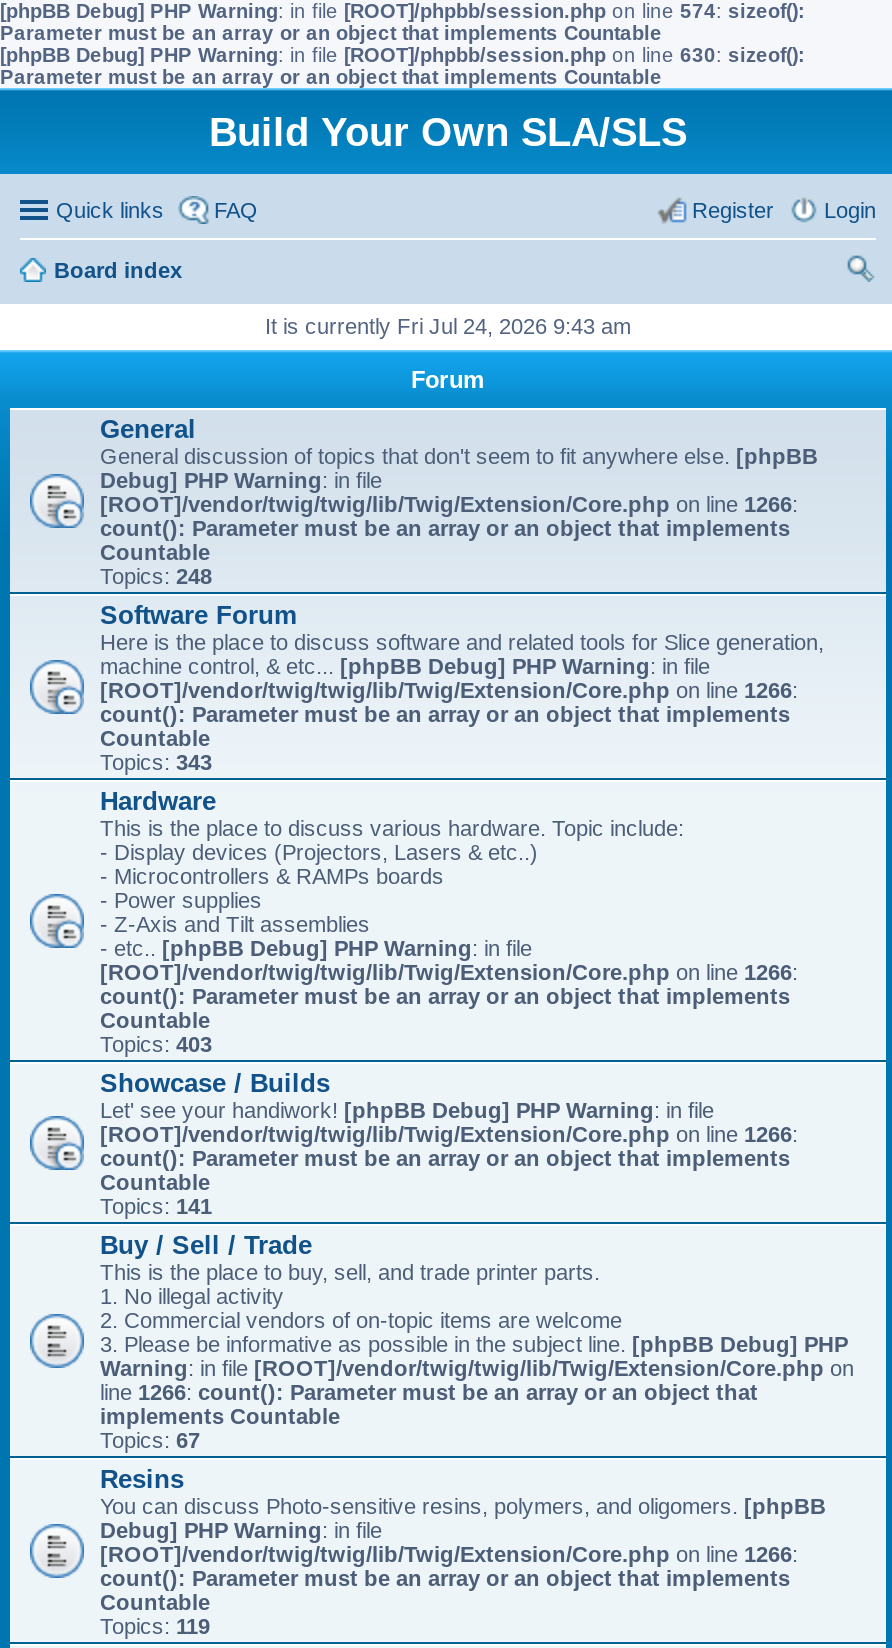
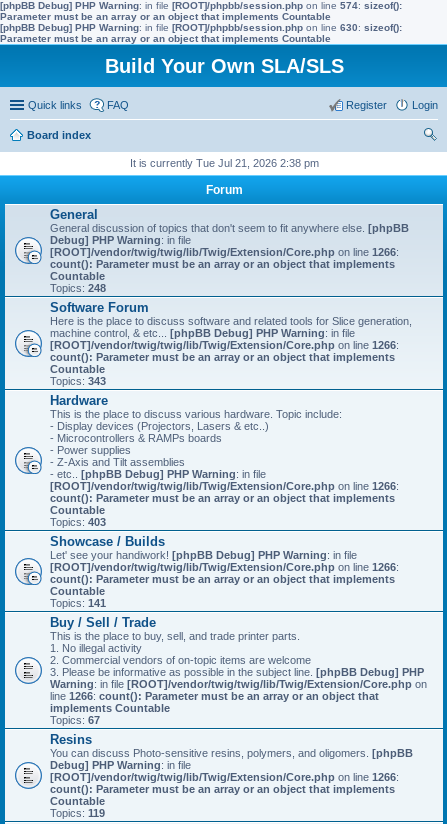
- It is currently Fri Jul 24, 2026 9:43 am
+ It is currently Tue Jul 21, 2026 2:38 pm
